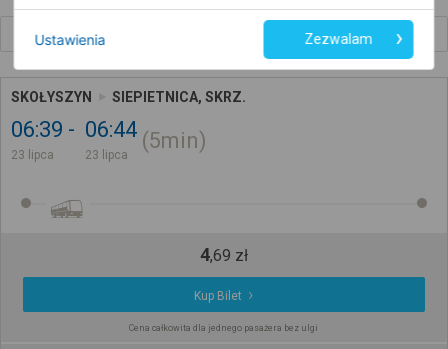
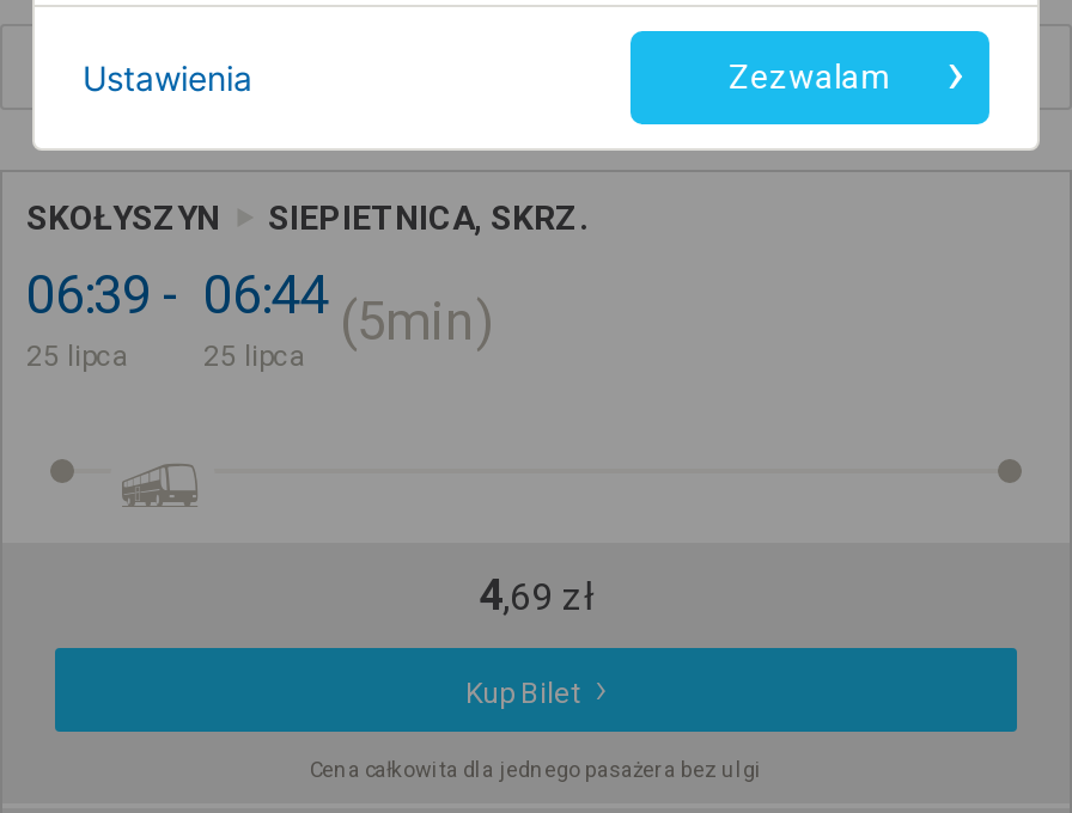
- 23 lipca
+ 25 lipca

- 23 lipca
+ 25 lipca
